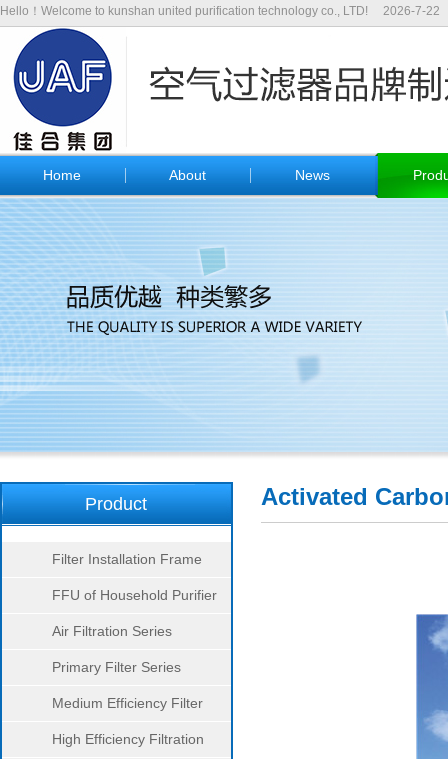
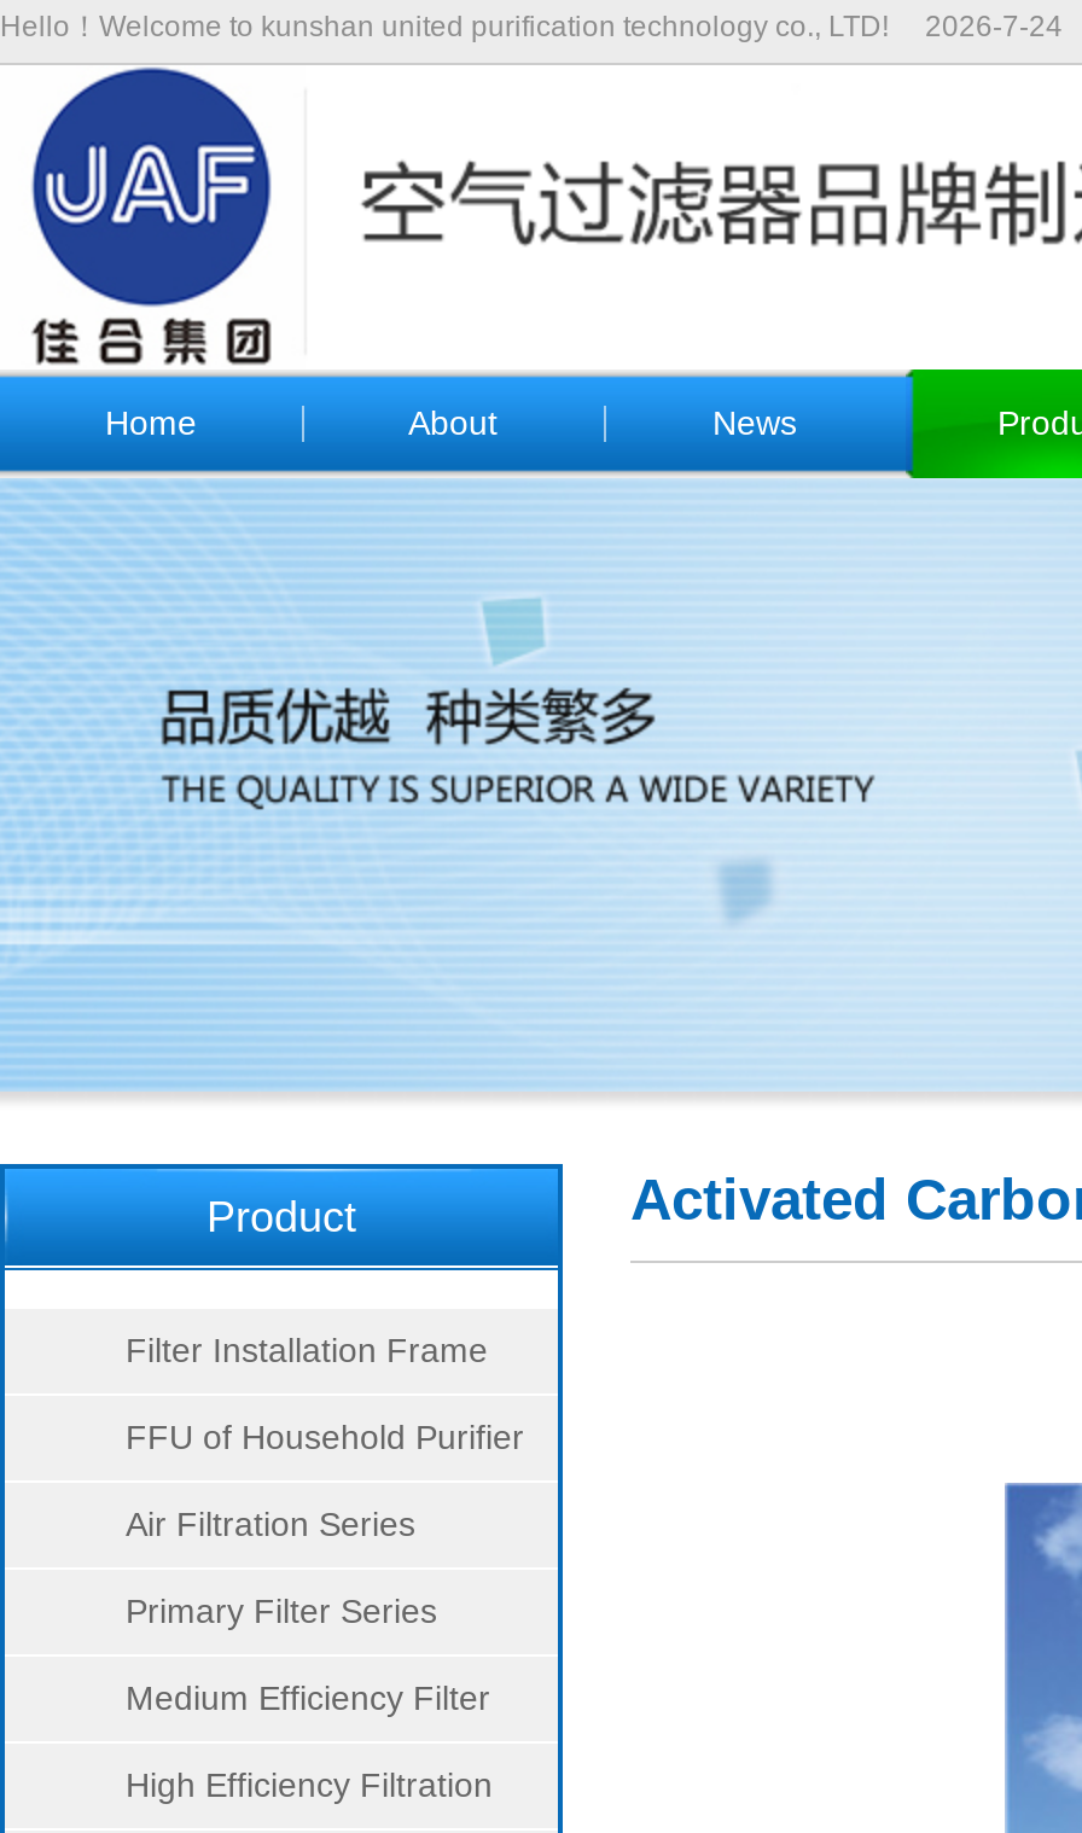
- Hello！Welcome to kunshan united purification technology co., LTD! 2026-7-22
+ Hello！Welcome to kunshan united purification technology co., LTD! 2026-7-24
